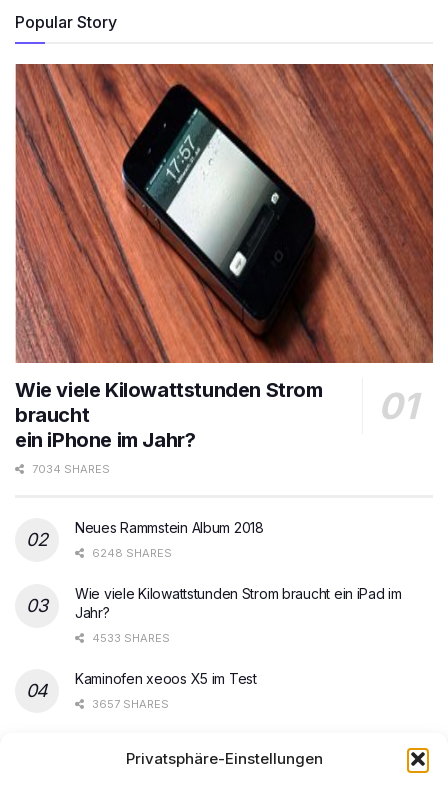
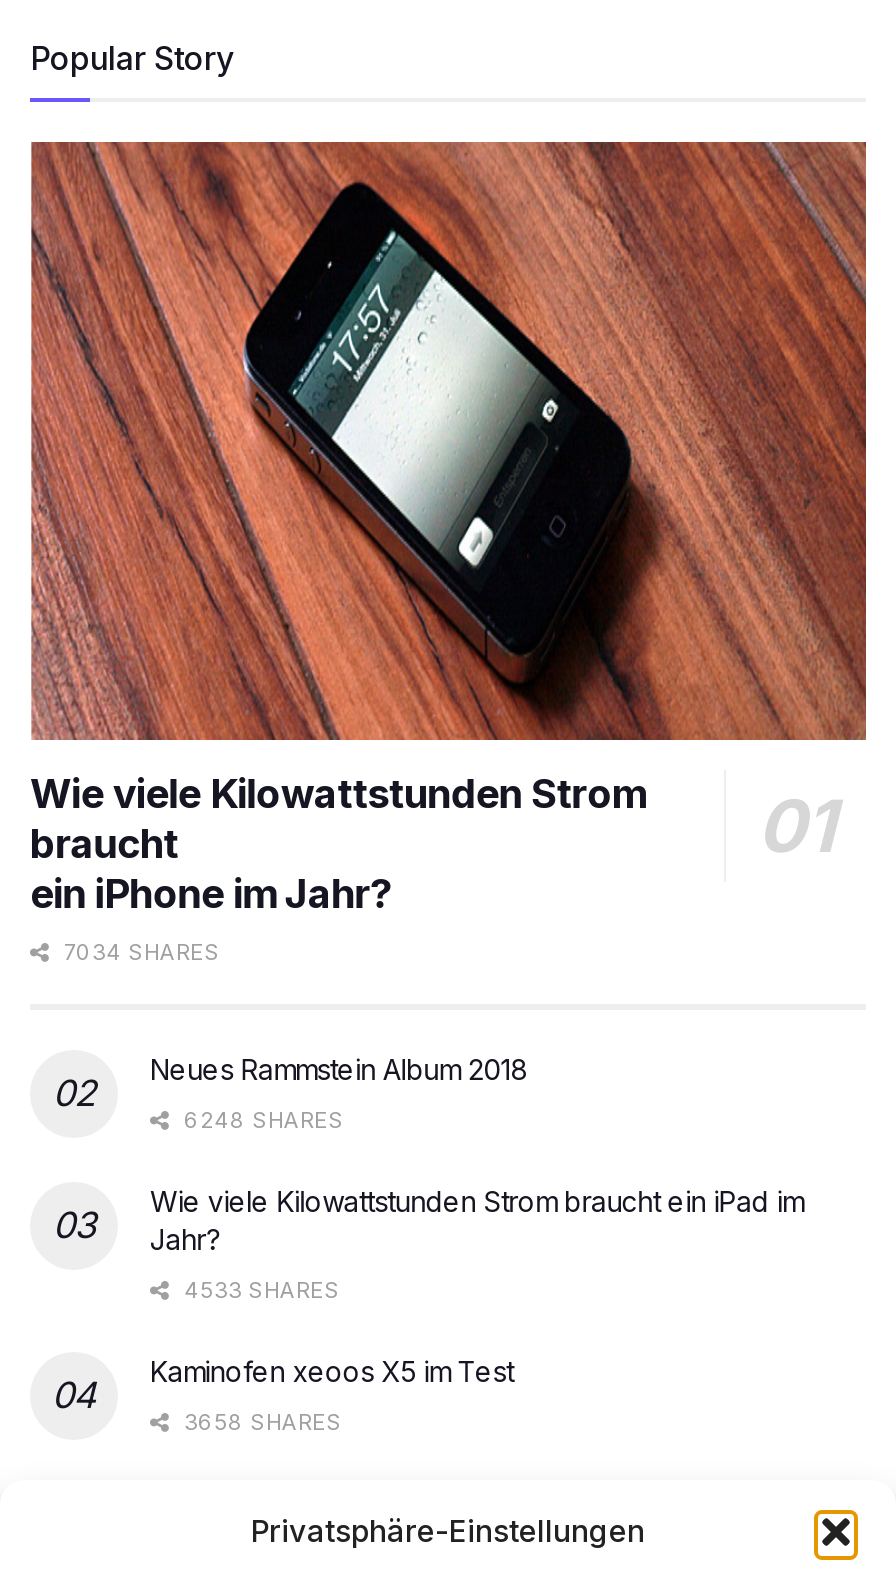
- 3657 SHARES
+ 3658 SHARES
